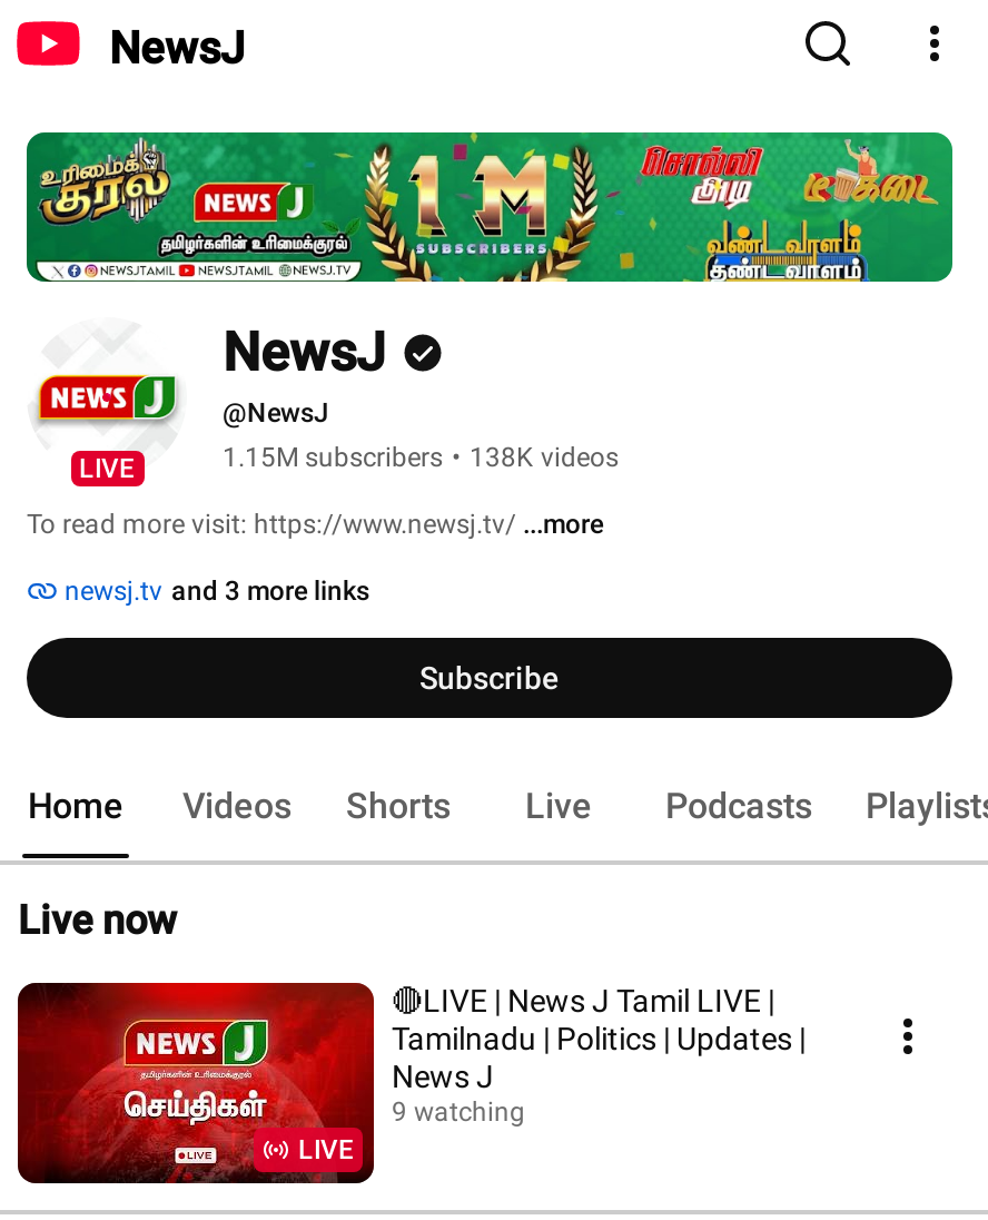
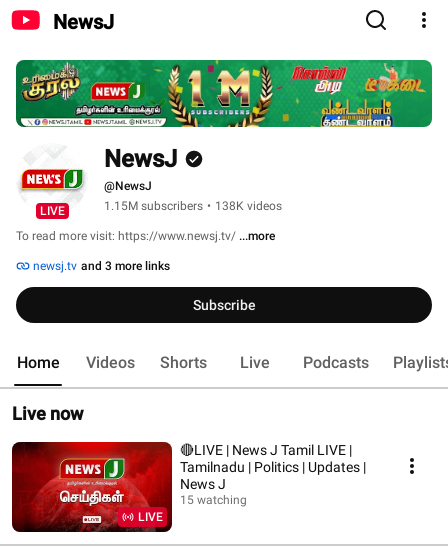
- 9 watching
+ 15 watching
